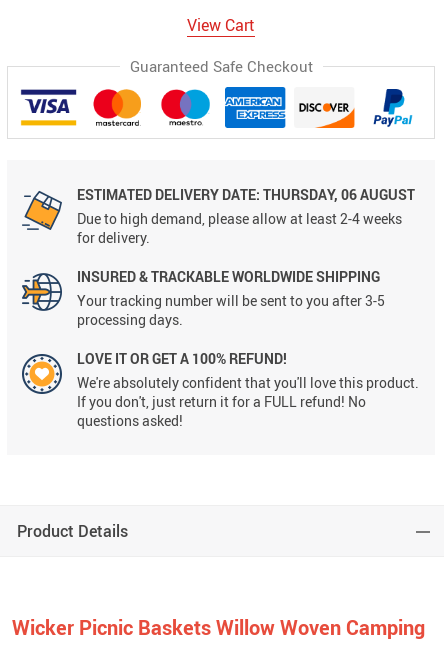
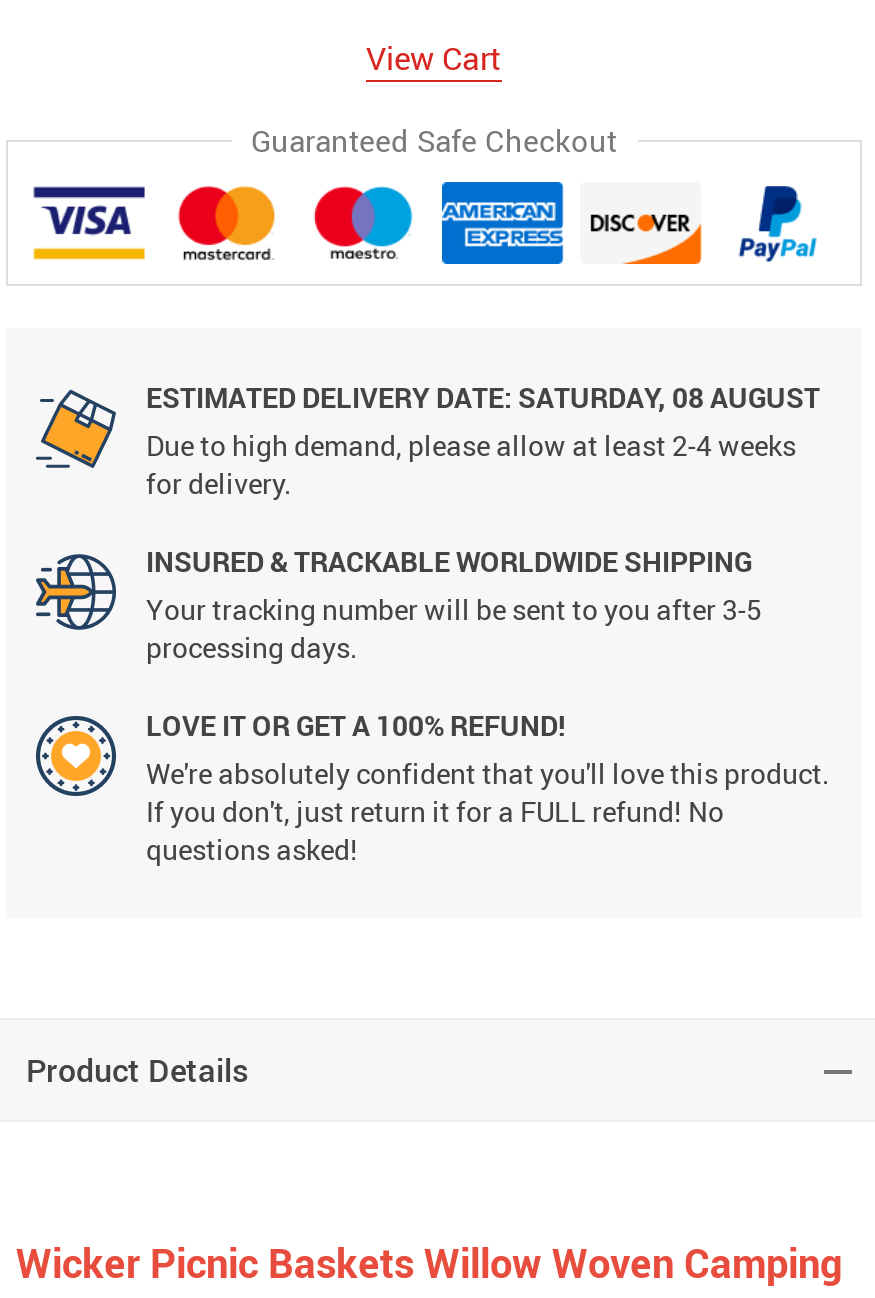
- ESTIMATED DELIVERY DATE: THURSDAY, 06 AUGUST
+ ESTIMATED DELIVERY DATE: SATURDAY, 08 AUGUST
